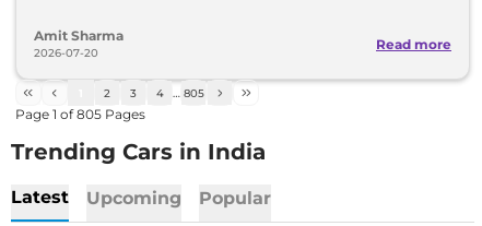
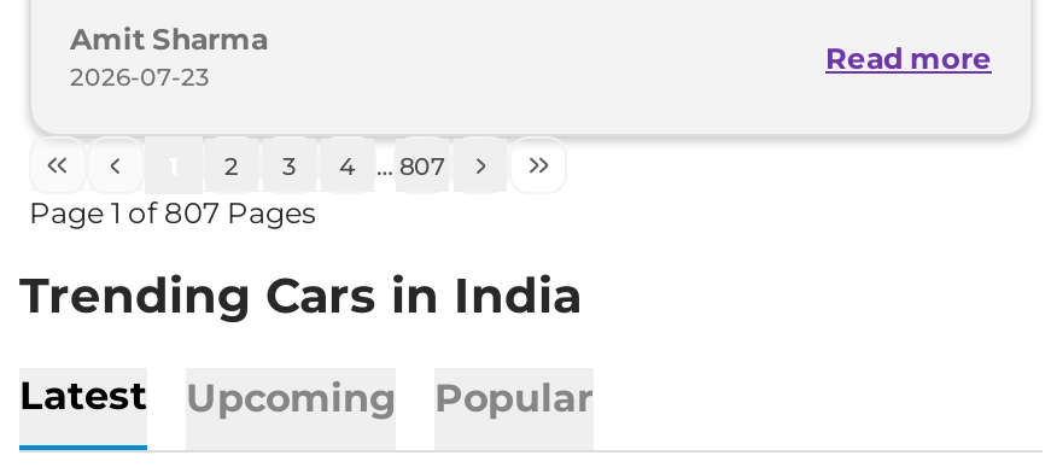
- 2026-07-20
+ 2026-07-23

- … 805
+ … 807

- Page 1 of 805 Pages
+ Page 1 of 807 Pages
